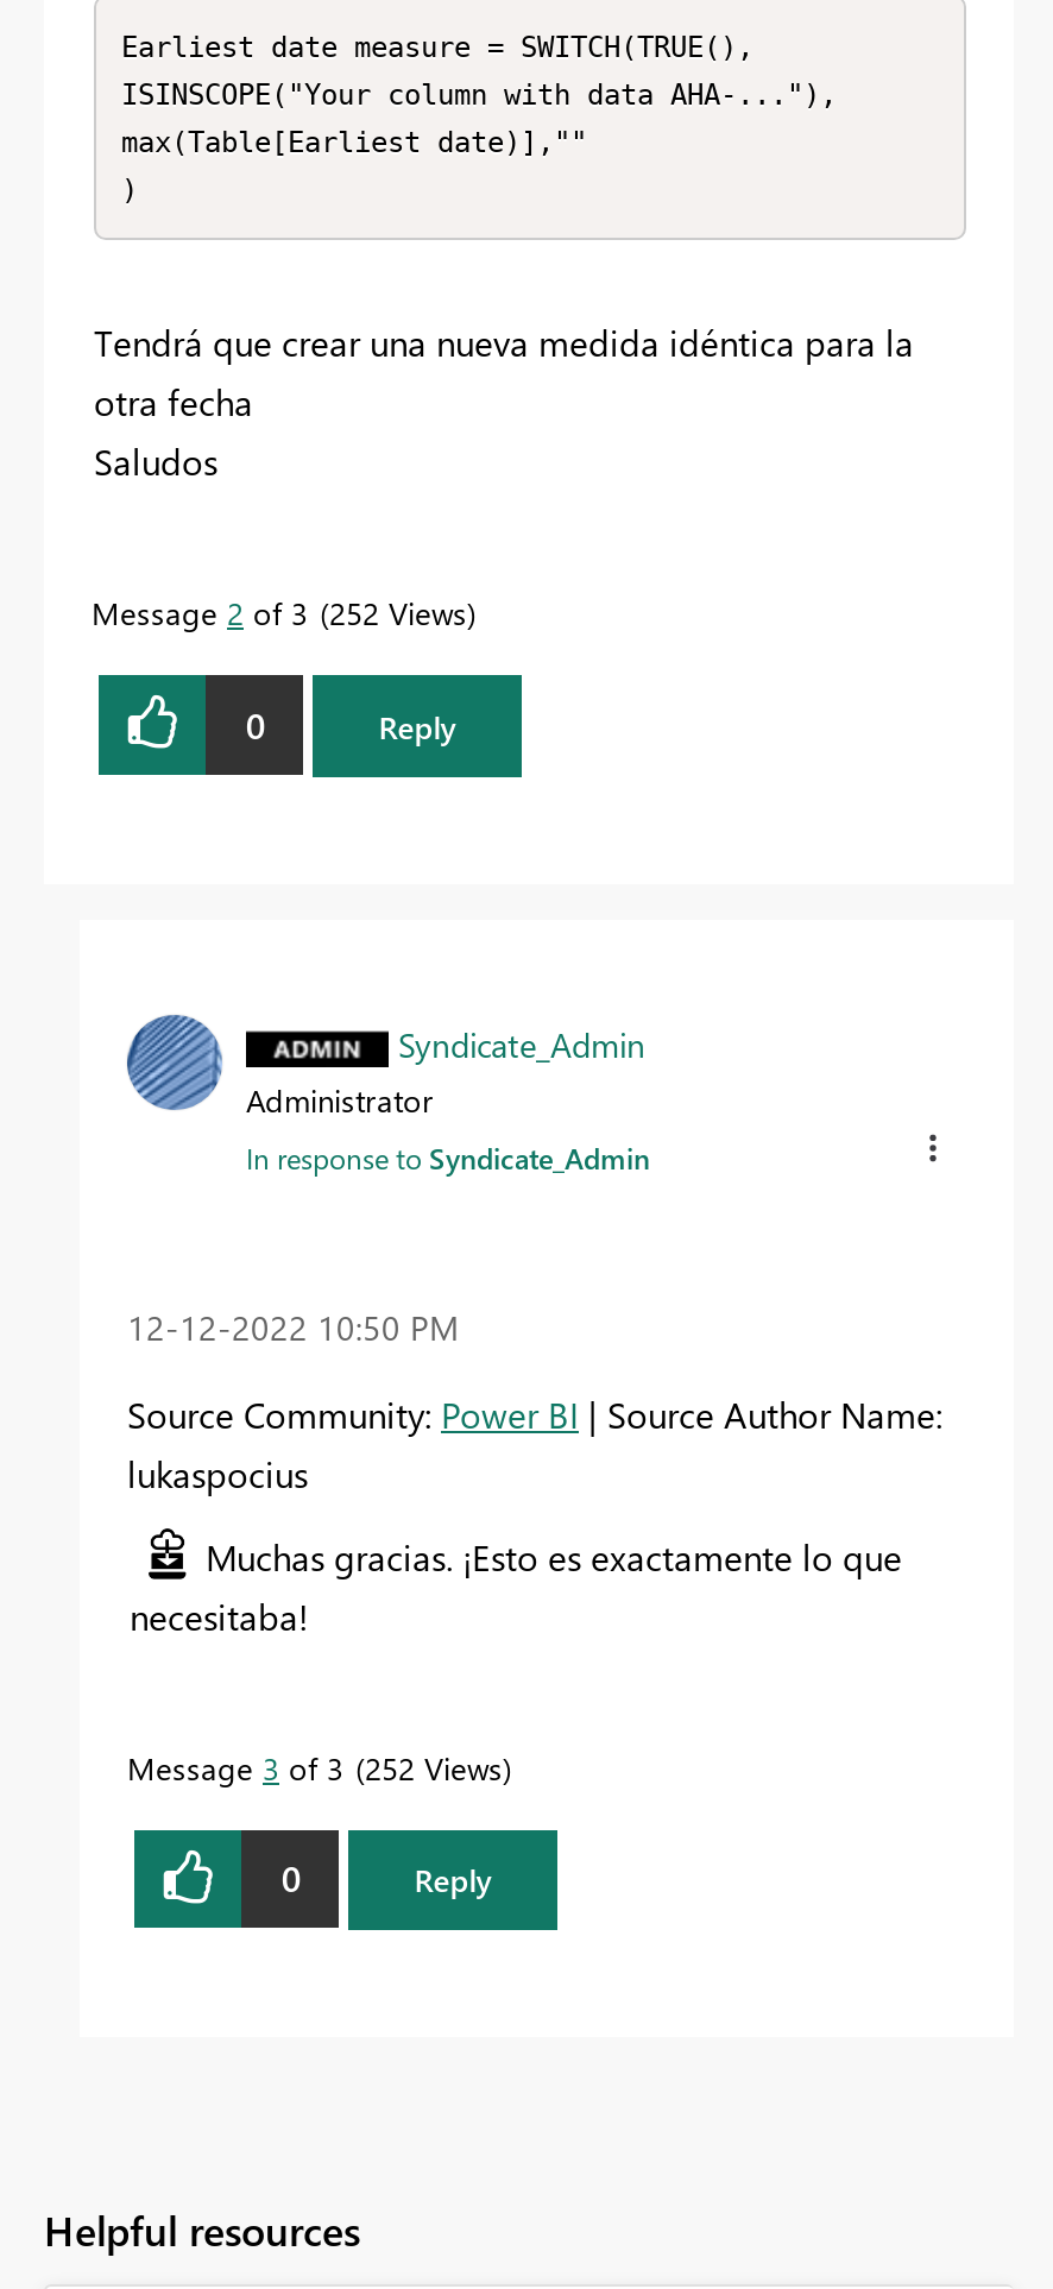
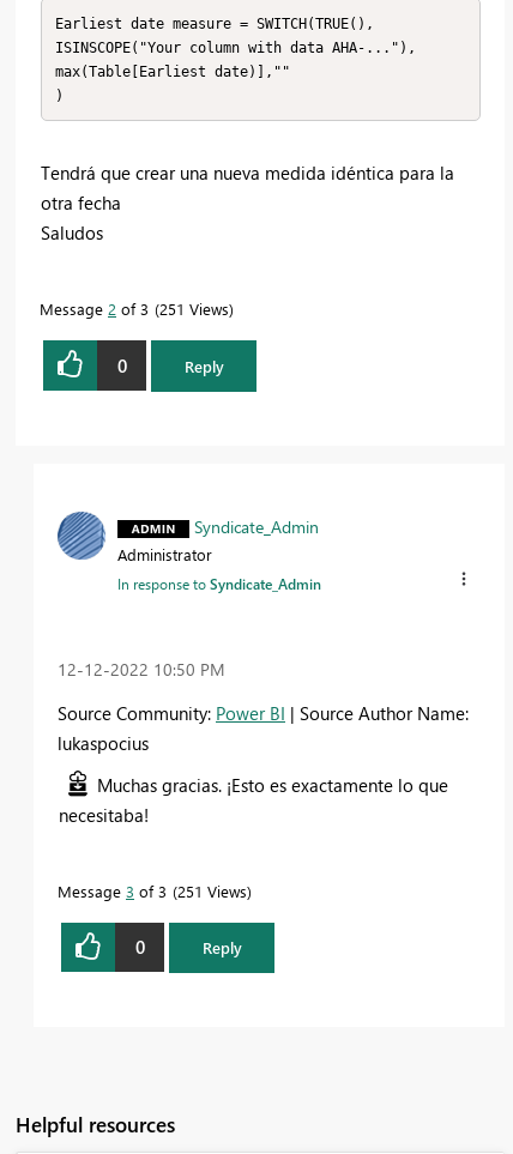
- Message 2 of 3 252 Views
+ Message 2 of 3 251 Views

- Message 3 of 3 252 Views
+ Message 3 of 3 251 Views
